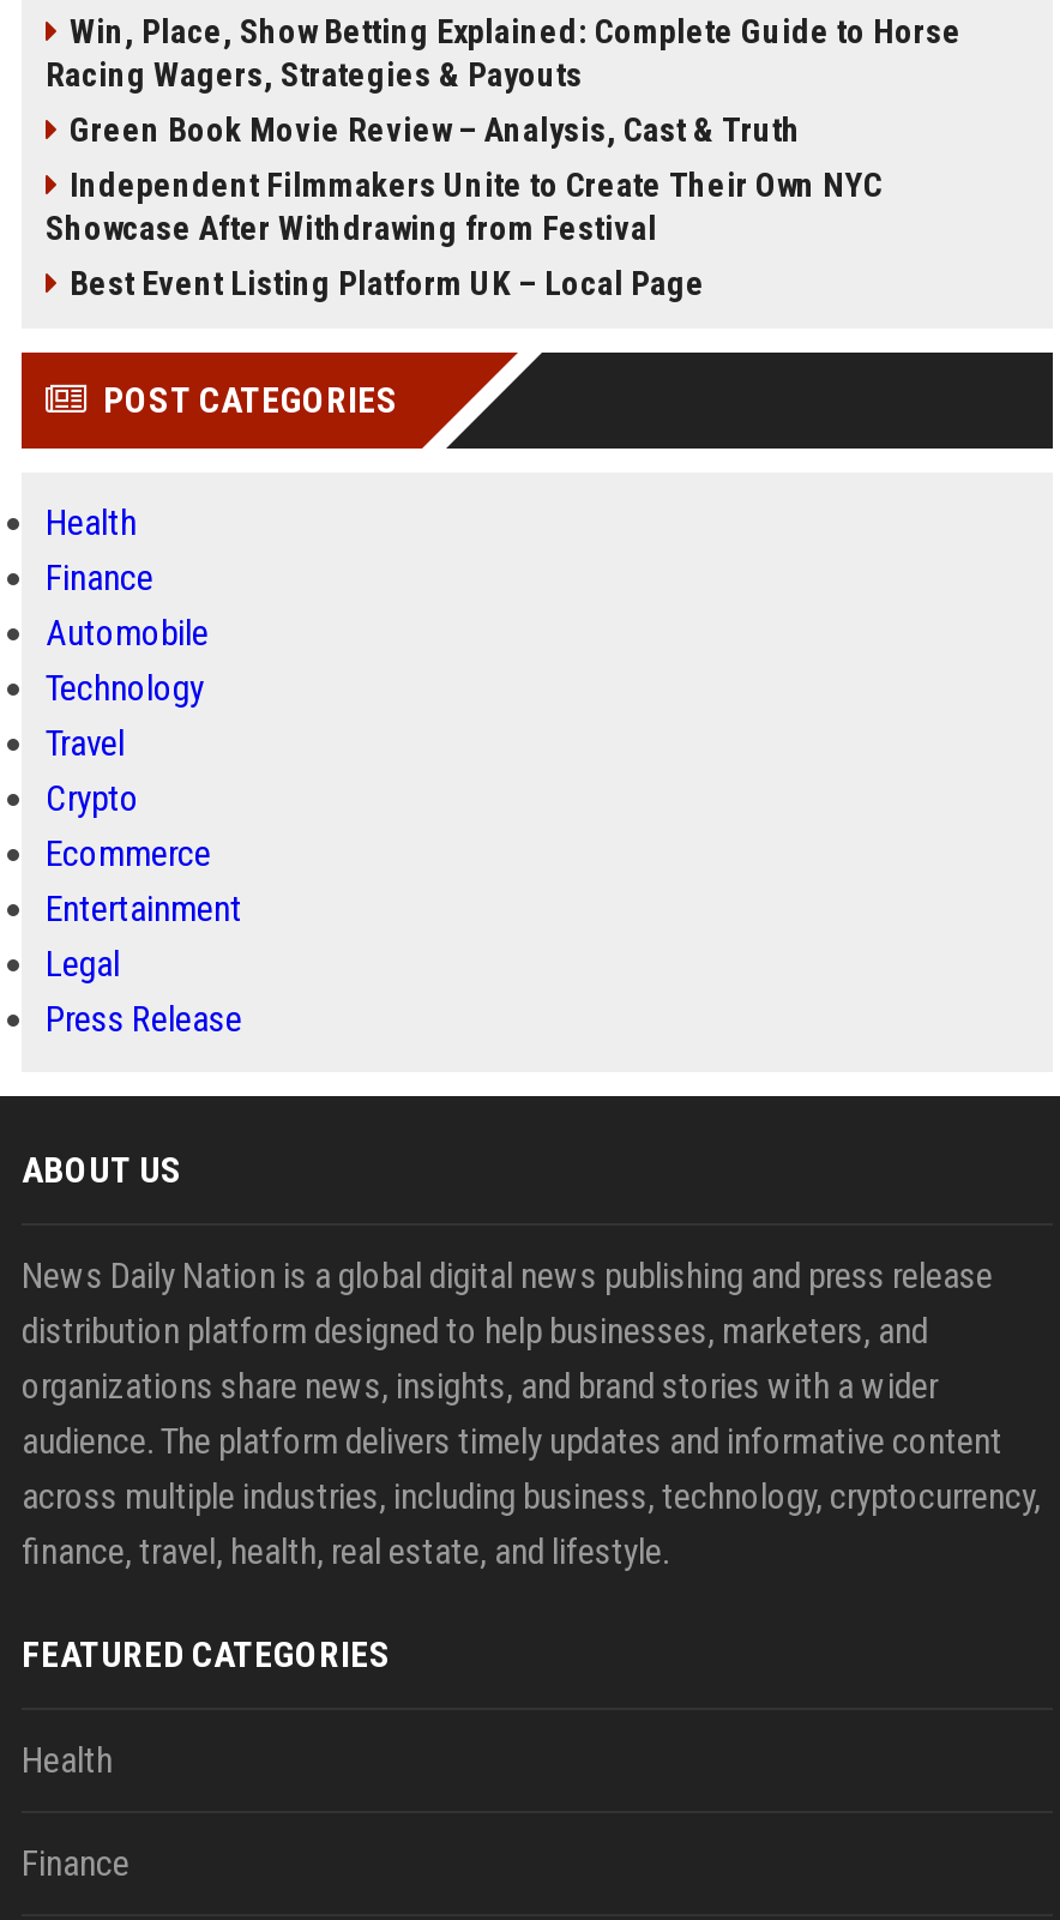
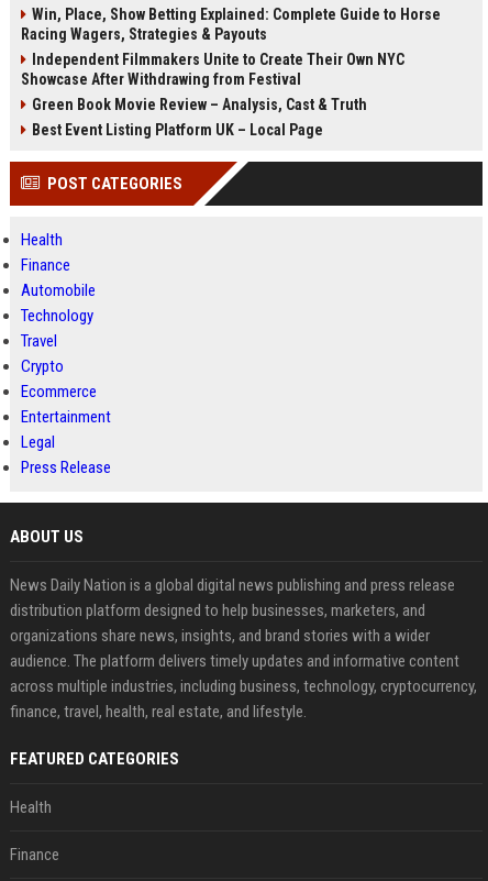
moved down: Green Book Movie Review – Analysis, Cast & Truth

moved up: Independent Filmmakers Unite to Create Their Own NYC | Showcase After Withdrawing from Festival
